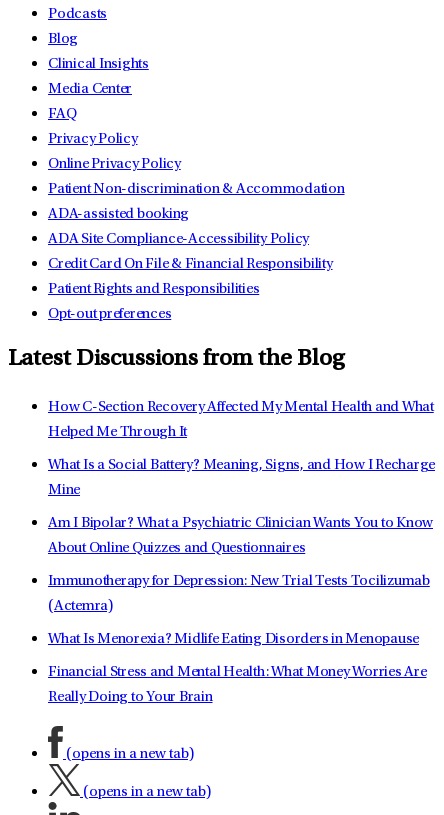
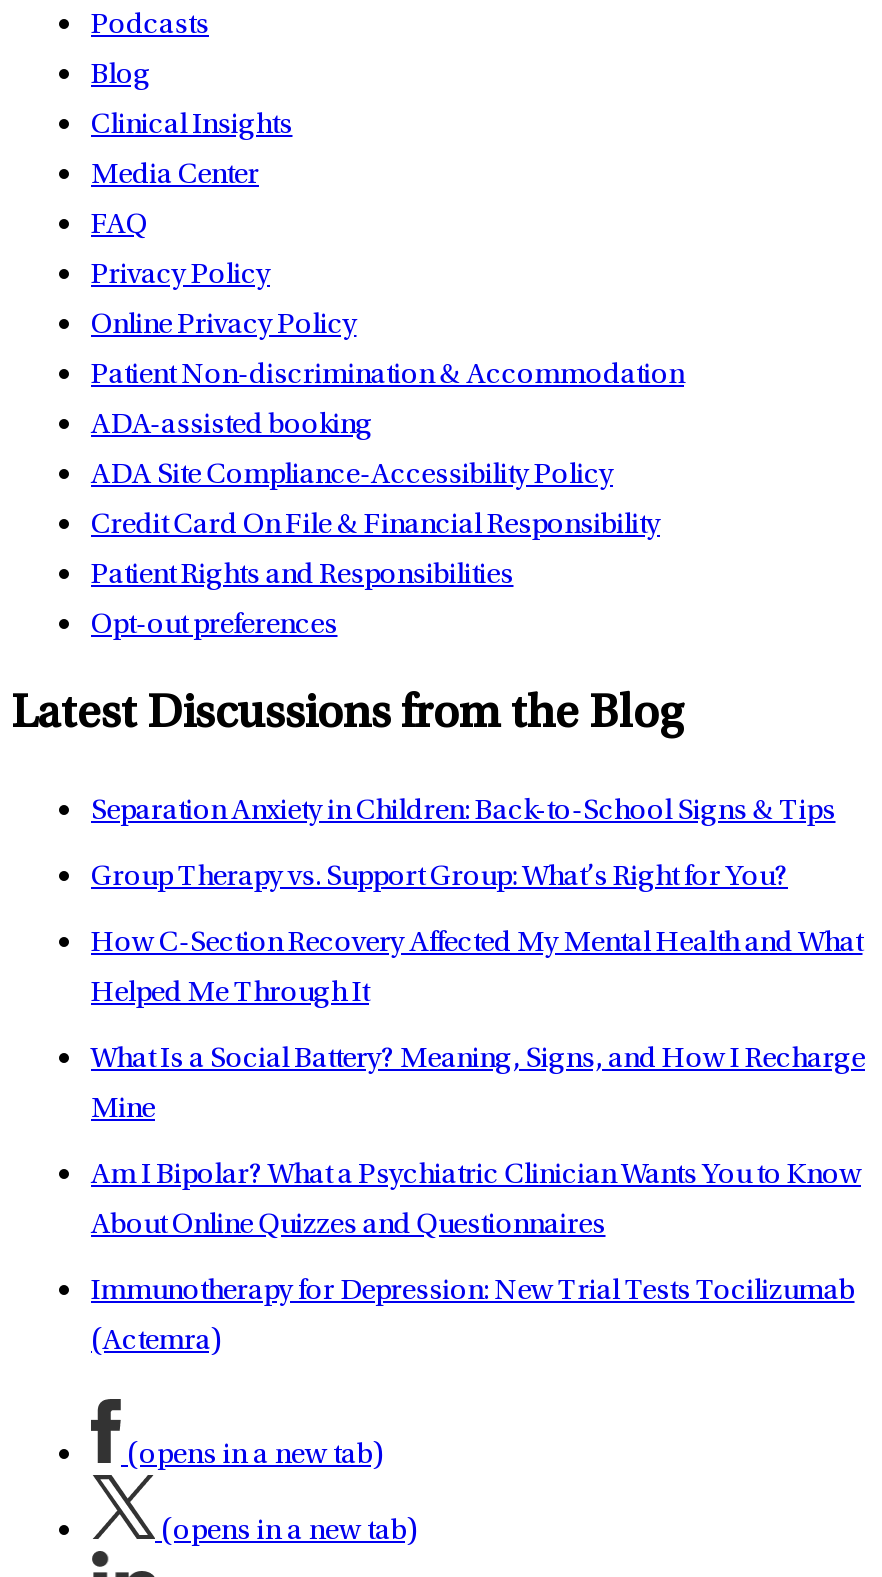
+ Separation Anxiety in Children: Back-to-School Signs & Tips
+ Group Therapy vs. Support Group: What’s Right for You?

moved down: How C-Section Recovery Affected My Mental Health and What | Helped Me Through It | What Is a Social Battery? Meaning, Signs, and How I Recharge | Mine | Am I Bipolar? What a Psychiatric Clinician Wants You to Know | About Online Quizzes and Questionnaires | Immunotherapy for Depression: New Trial Tests Tocilizumab | (Actemra)

- What Is Menorexia? Midlife Eating Disorders in Menopause
- Financial Stress and Mental Health: What Money Worries Are
- Really Doing to Your Brain
